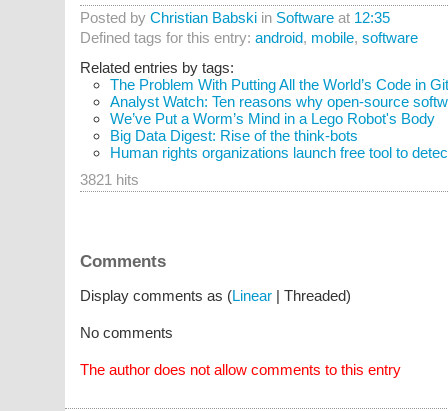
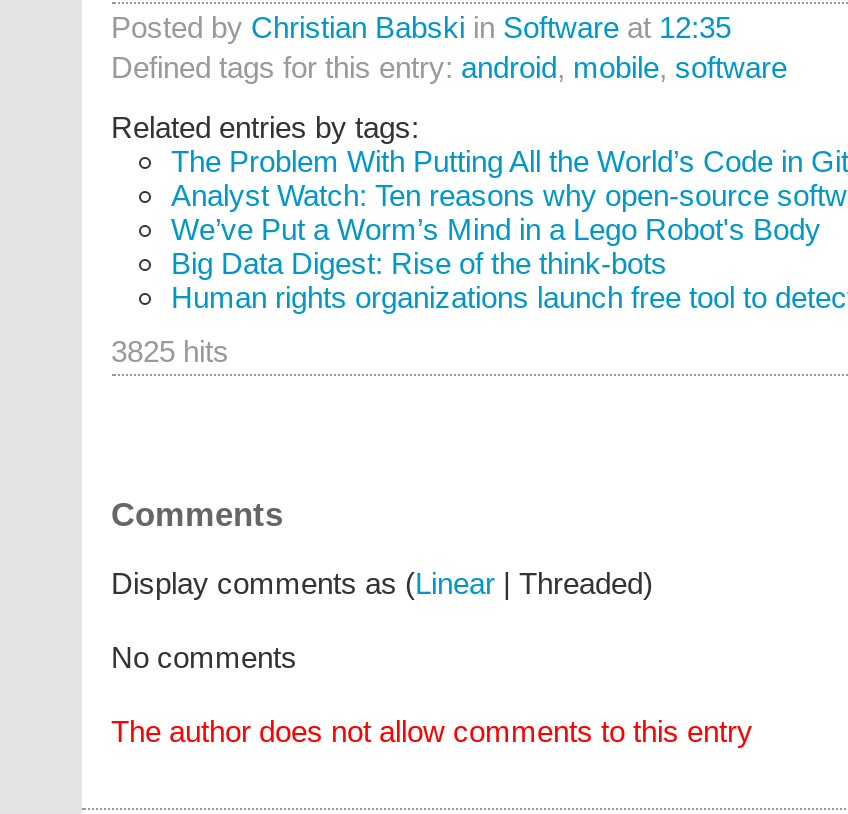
- 3821 hits
+ 3825 hits
